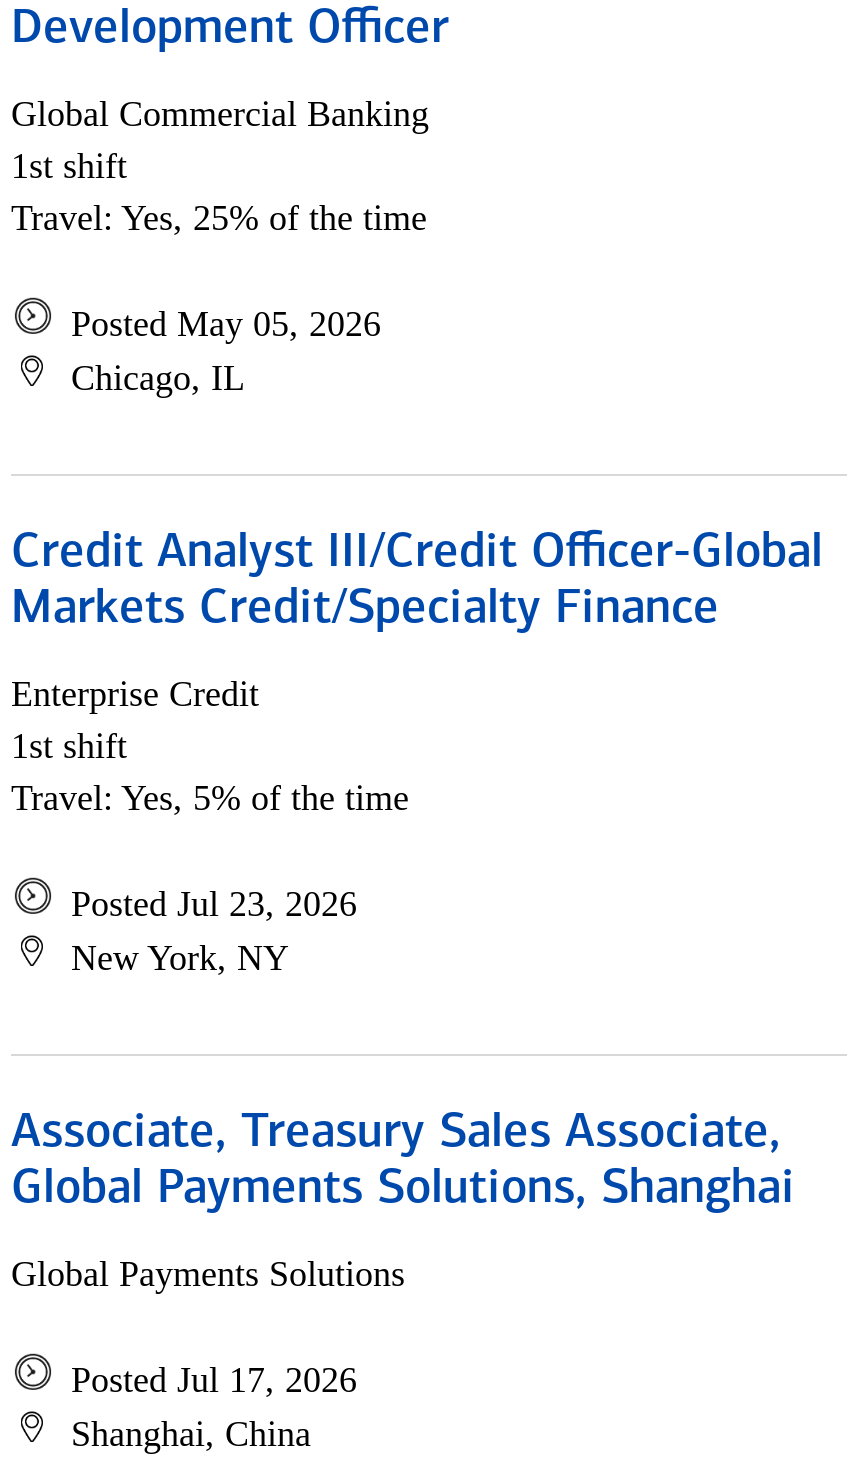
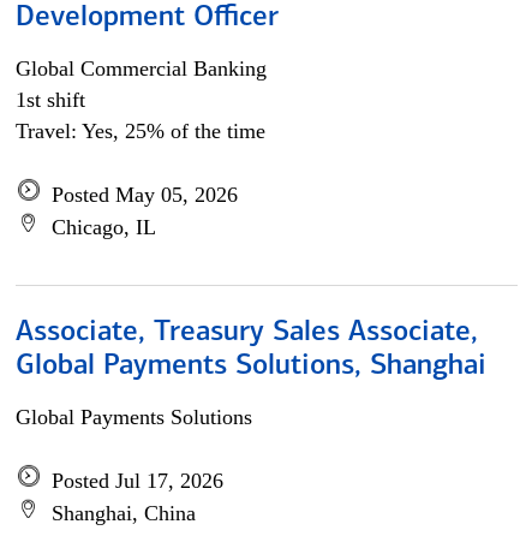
- Credit Analyst III/Credit Officer-Global
- Markets Credit/Specialty Finance
- Enterprise Credit
- 1st shift
- Travel: Yes, 5% of the time
- Posted Jul 23, 2026
- New York, NY
